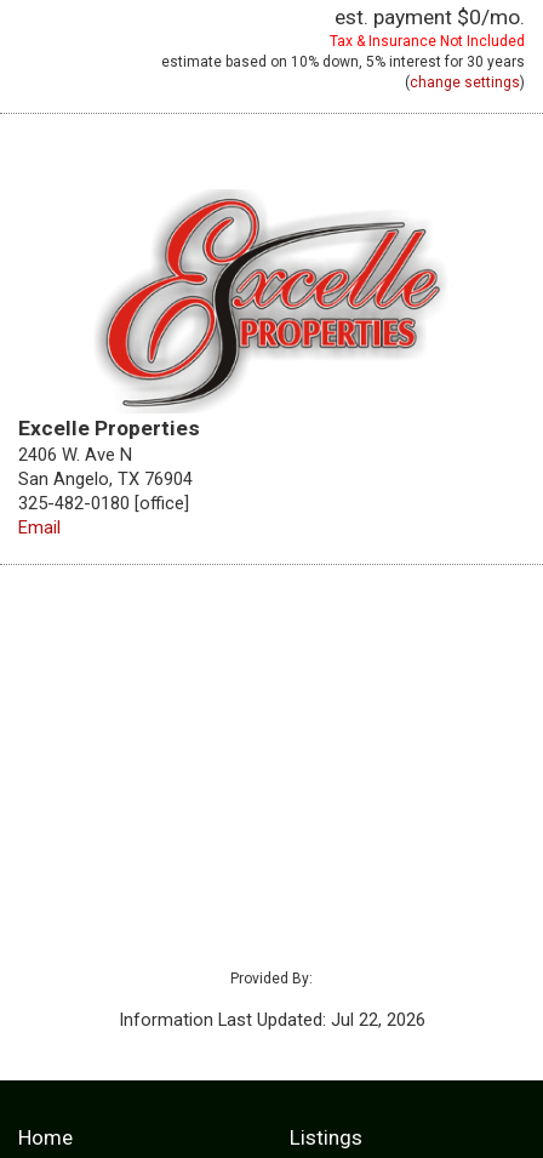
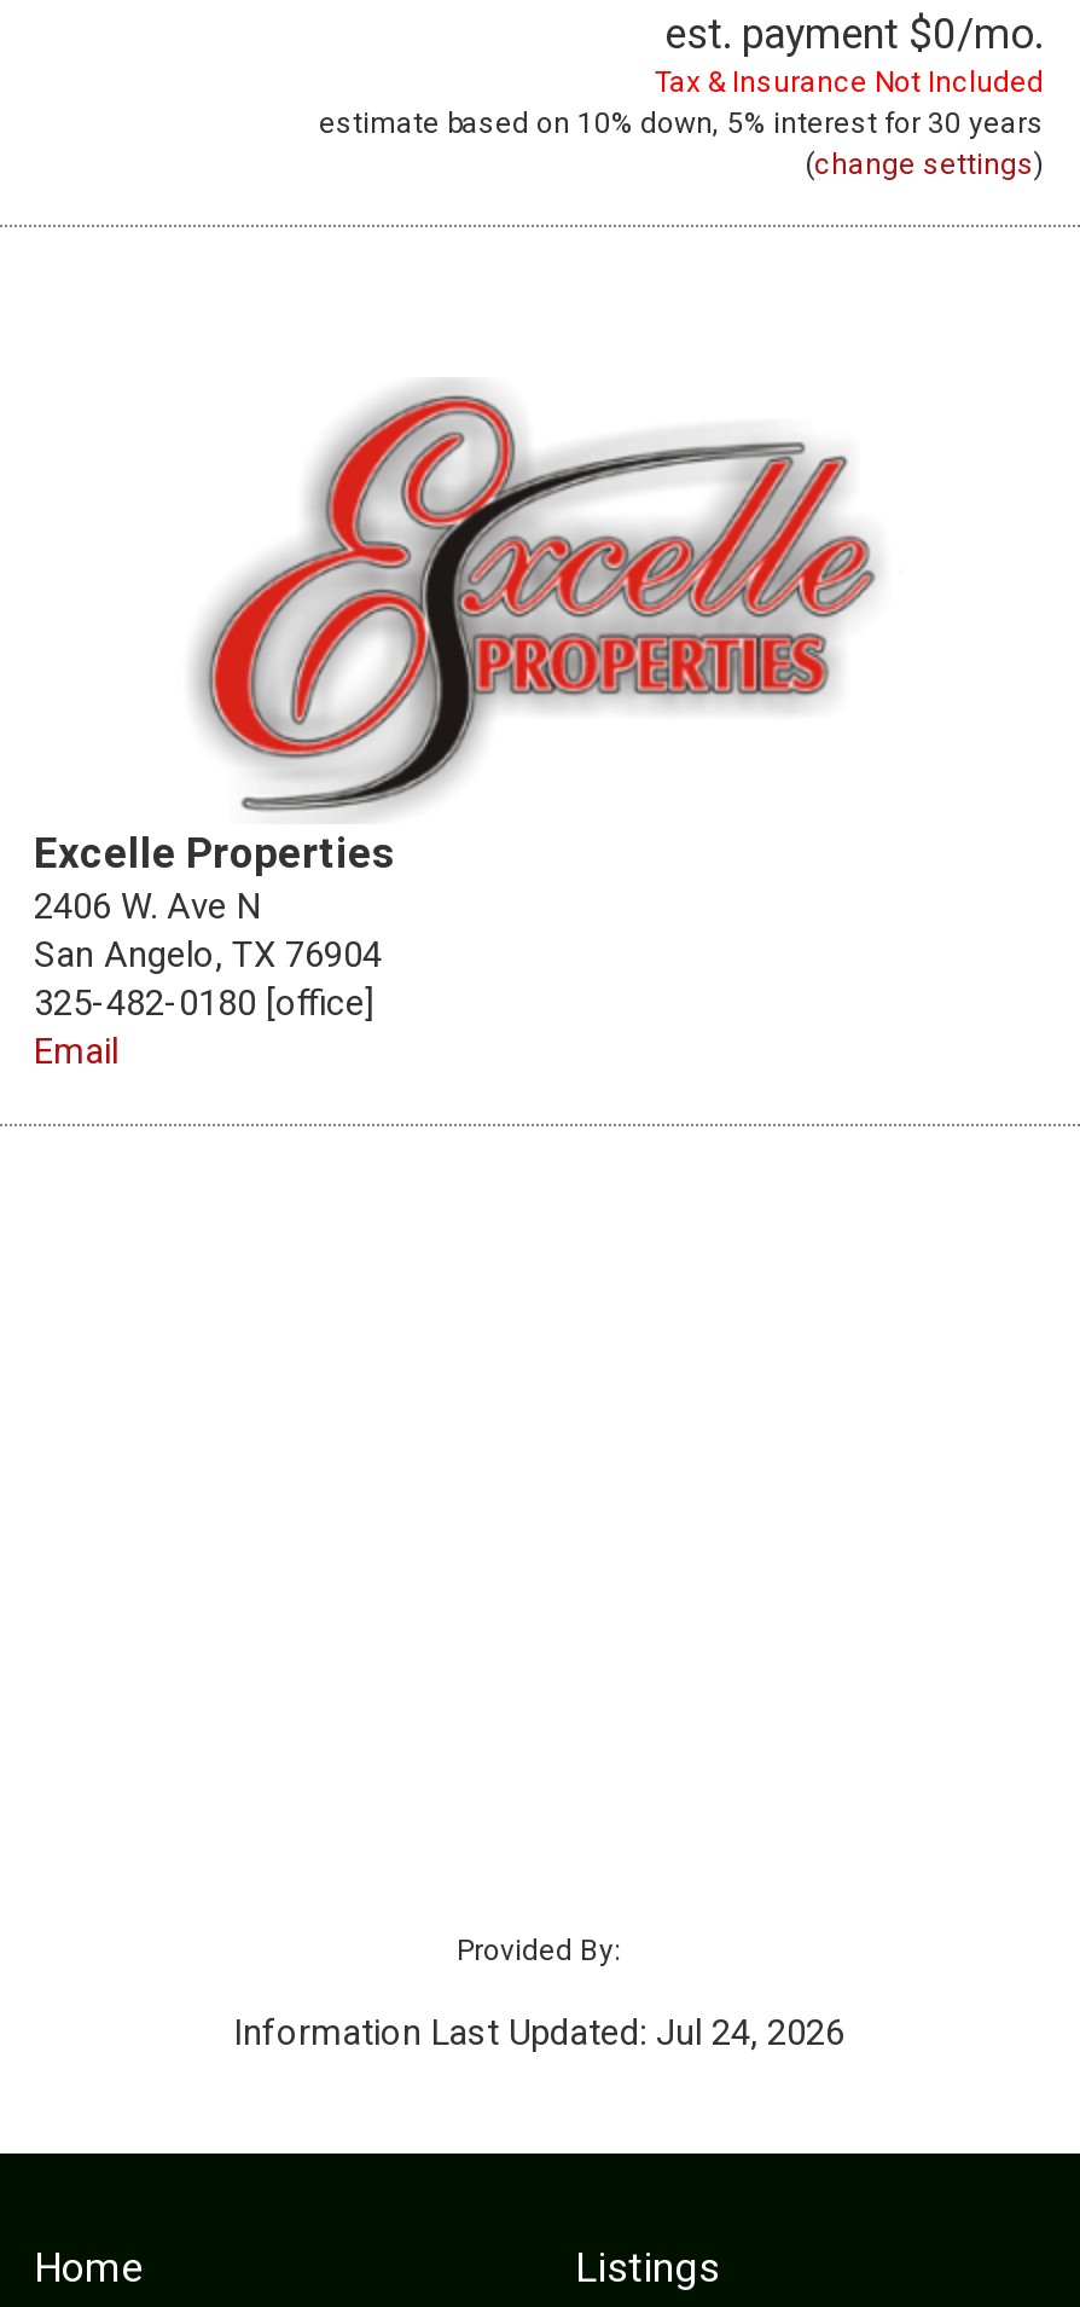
- Information Last Updated: Jul 22, 2026
+ Information Last Updated: Jul 24, 2026
